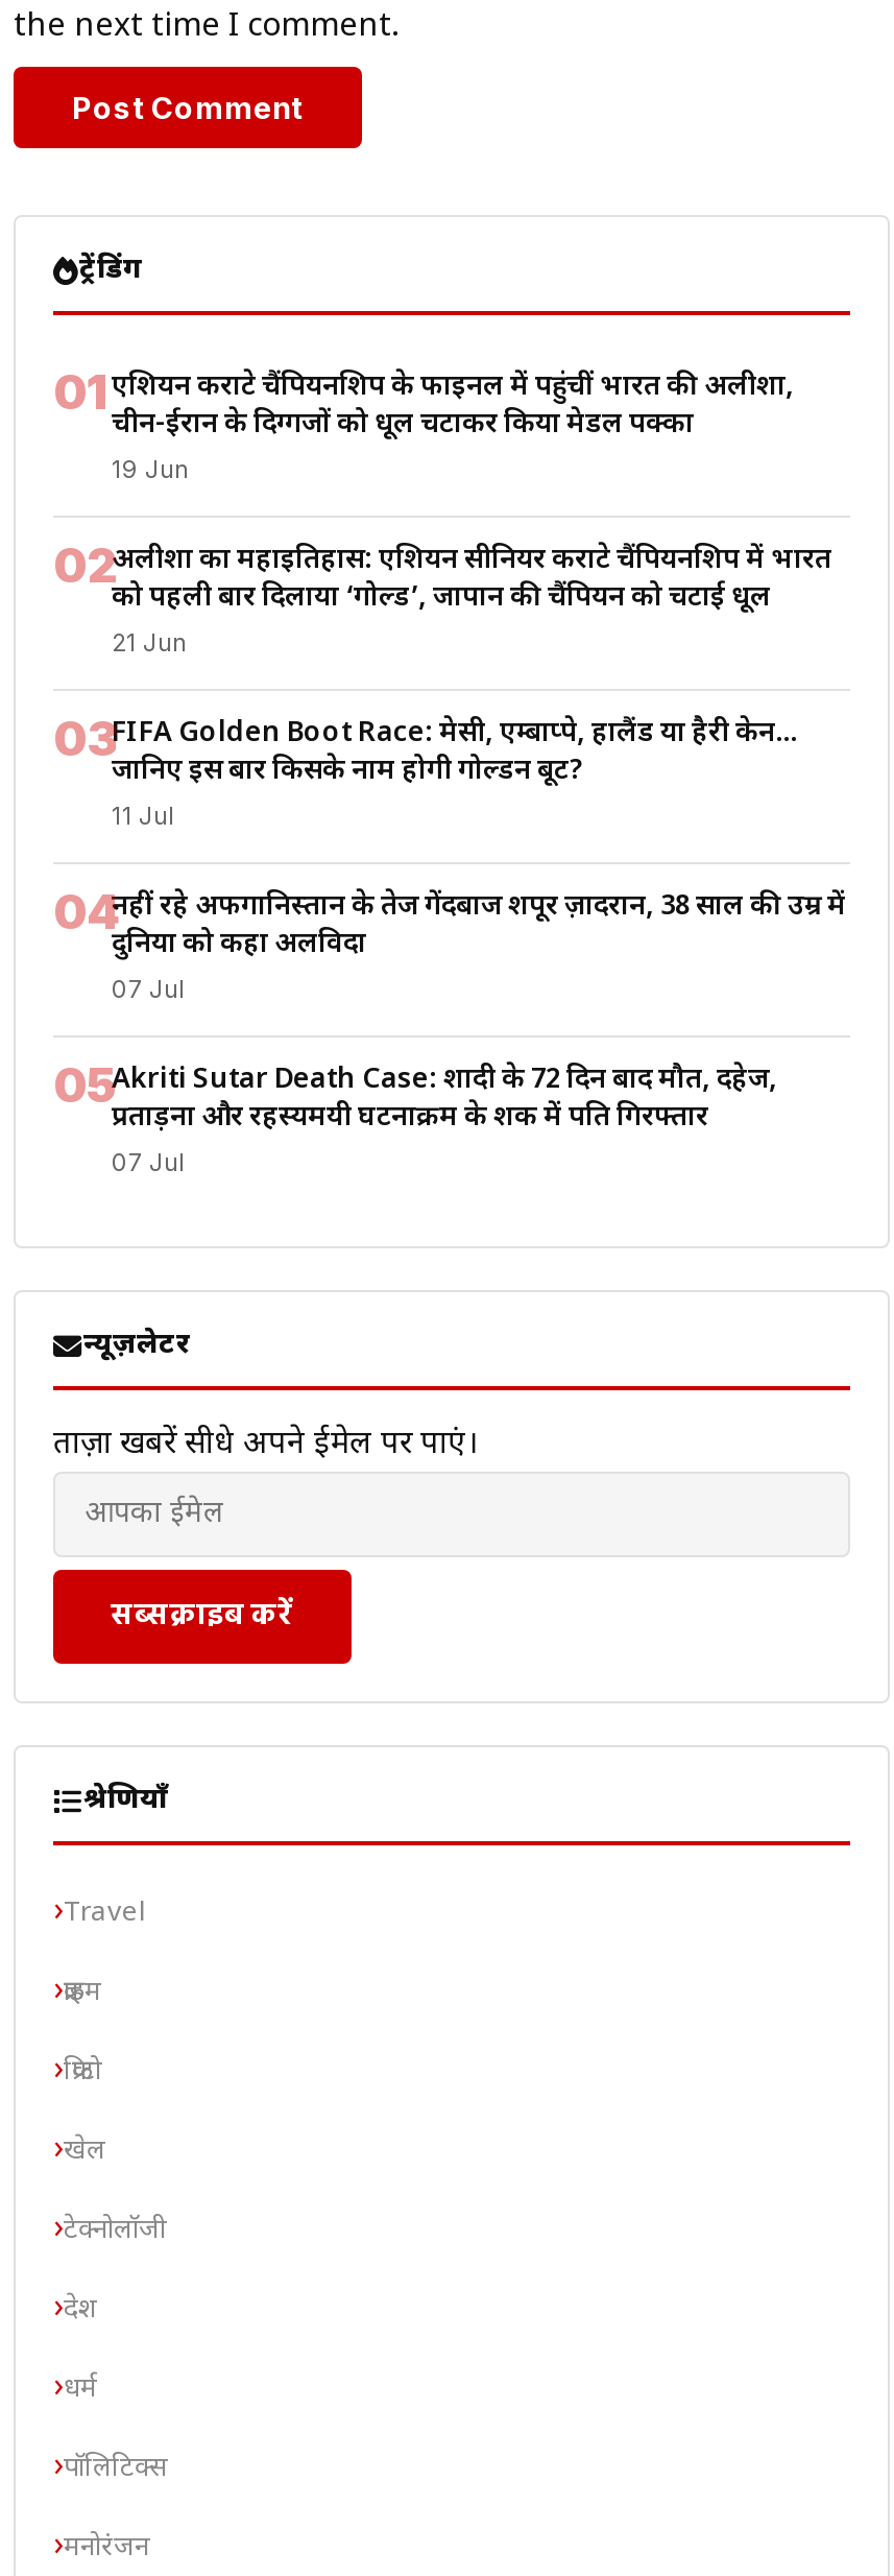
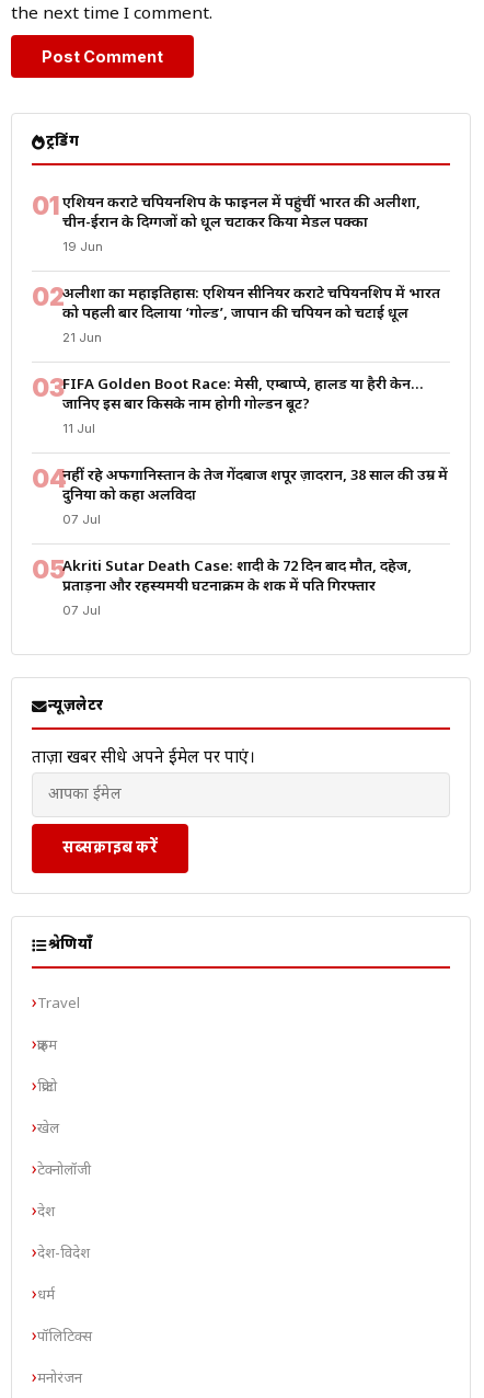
+ देश-विदेश
